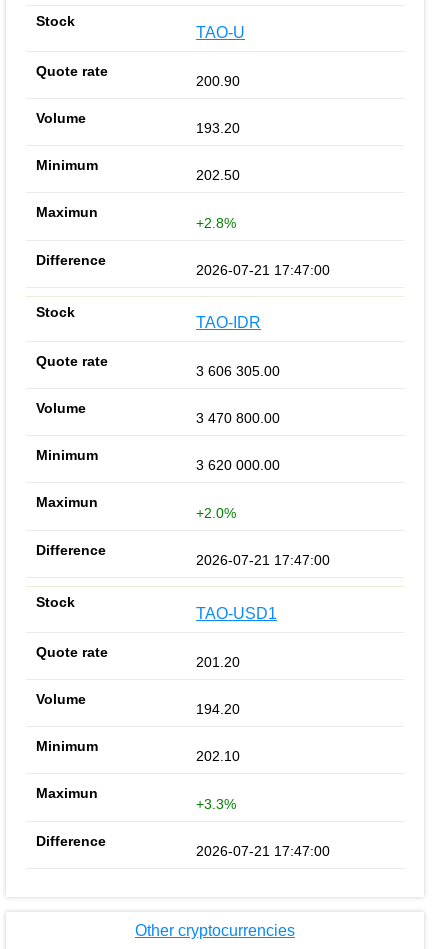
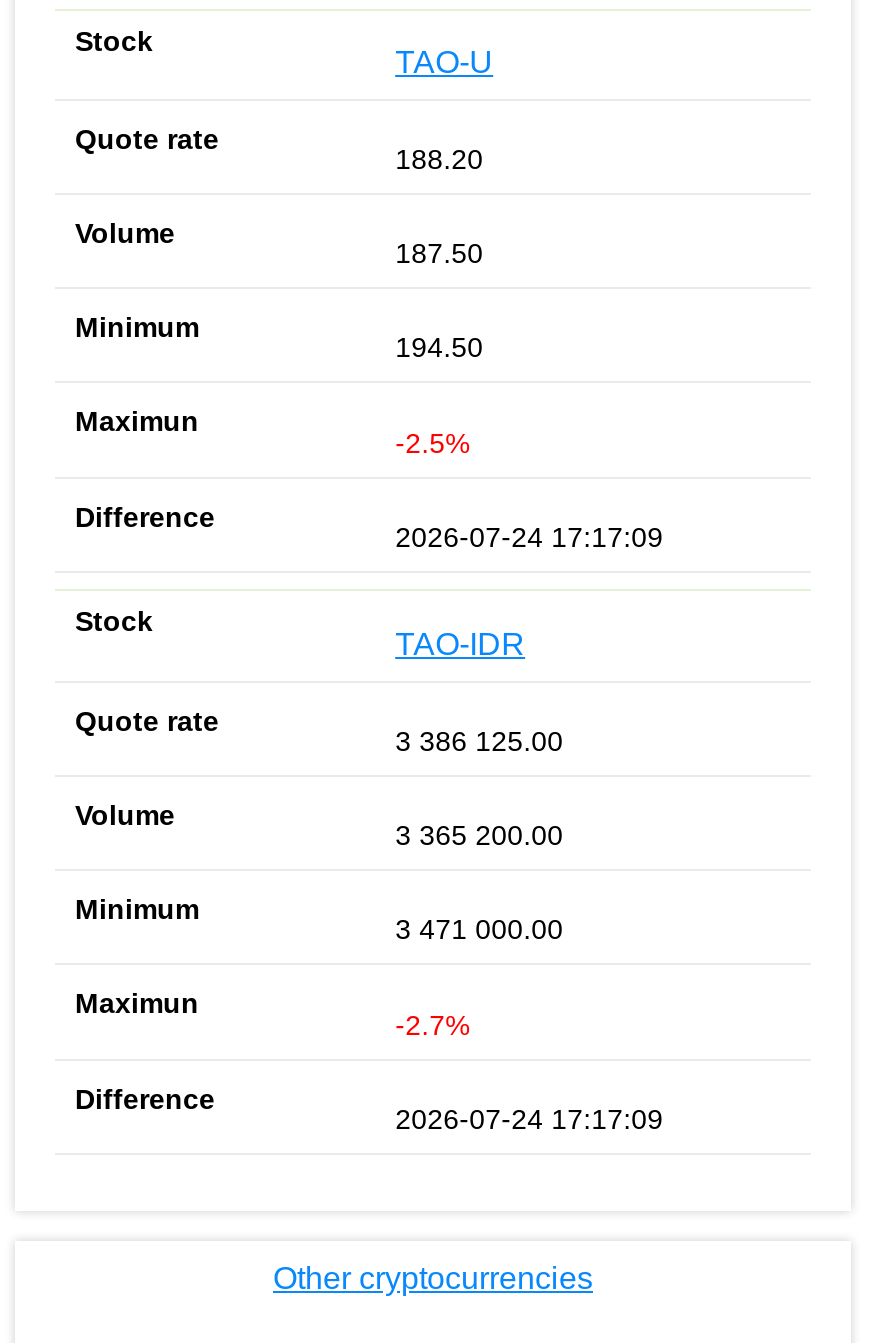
- 200.90
+ 188.20

- 193.20
+ 187.50

- 202.50
+ 194.50

- +2.8%
+ -2.5%

- 2026-07-21 17:47:00
+ 2026-07-24 17:17:09

- 3 606 305.00
- 3 470 800.00
- 3 620 000.00
- +2.0%
- 2026-07-21 17:47:00
- TAO-USD1
- 201.20
- 194.20
- 202.10
- +3.3%
- 2026-07-21 17:47:00
+ 3 386 125.00
+ 3 365 200.00
+ 3 471 000.00
+ -2.7%
+ 2026-07-24 17:17:09
